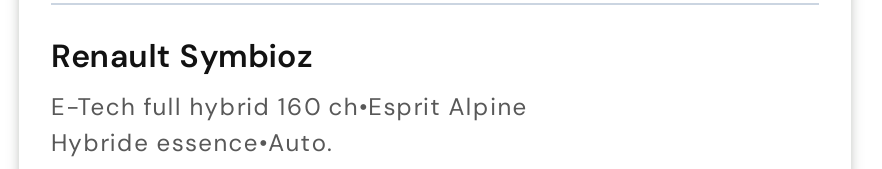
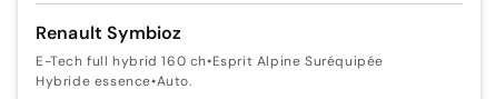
- E-Tech full hybrid 160 ch•Esprit Alpine
+ E-Tech full hybrid 160 ch•Esprit Alpine Suréquipée
